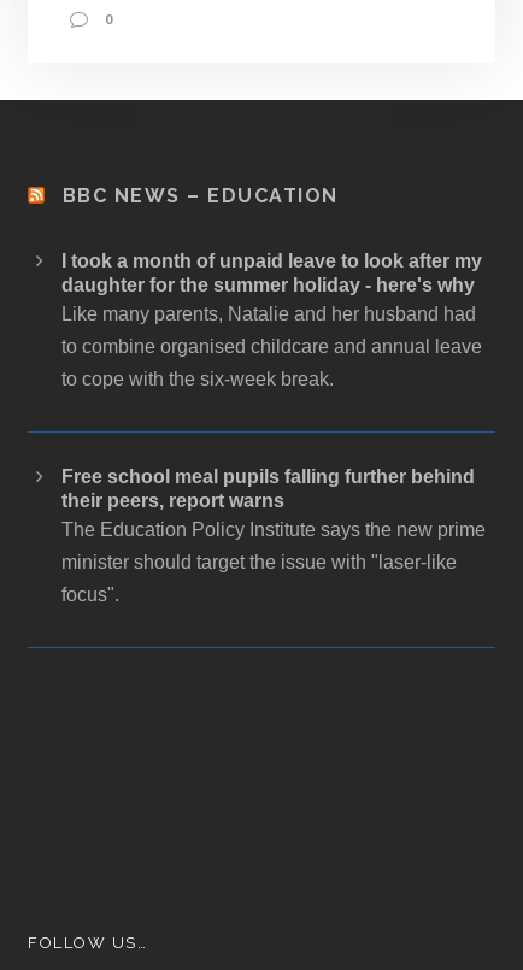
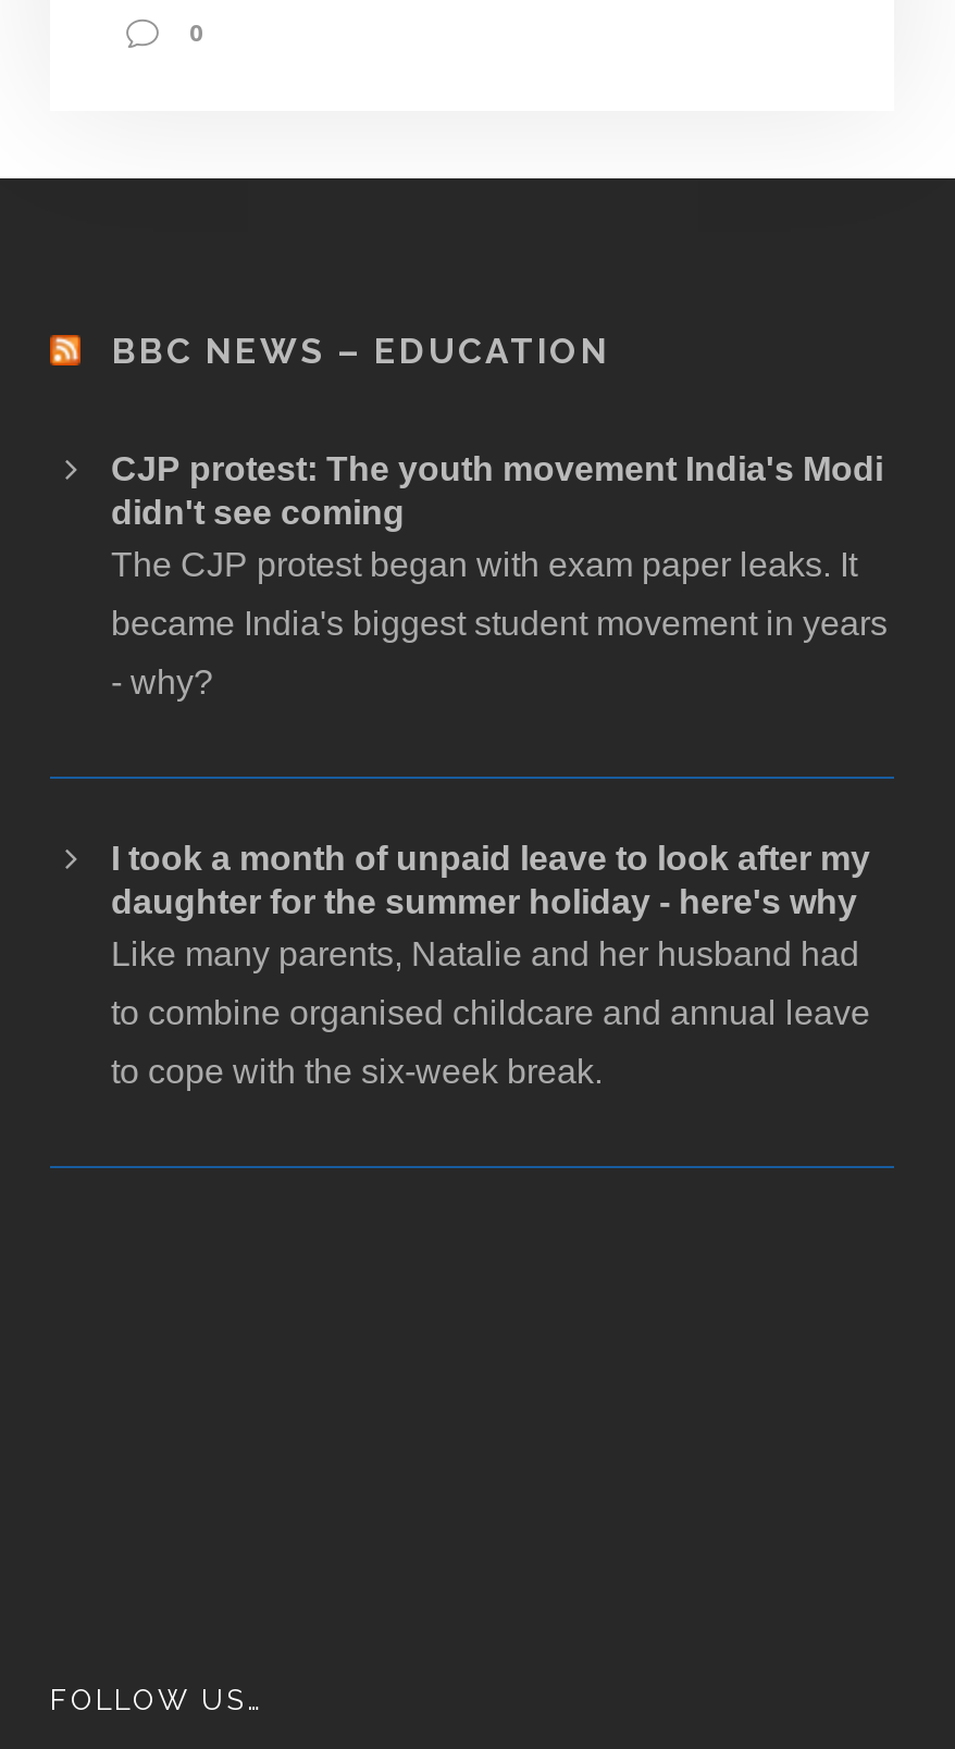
+ CJP protest: The youth movement India's Modi
+ didn't see coming
+ The CJP protest began with exam paper leaks. It
+ became India's biggest student movement in years
+ - why?

moved down: I took a month of unpaid leave to look after my | daughter for the summer holiday - here's why | Like many parents, Natalie and her husband had | to combine organised childcare and annual leave | to cope with the six-week break.

- Free school meal pupils falling further behind
- their peers, report warns
- The Education Policy Institute says the new prime
- minister should target the issue with "laser-like
- focus".
